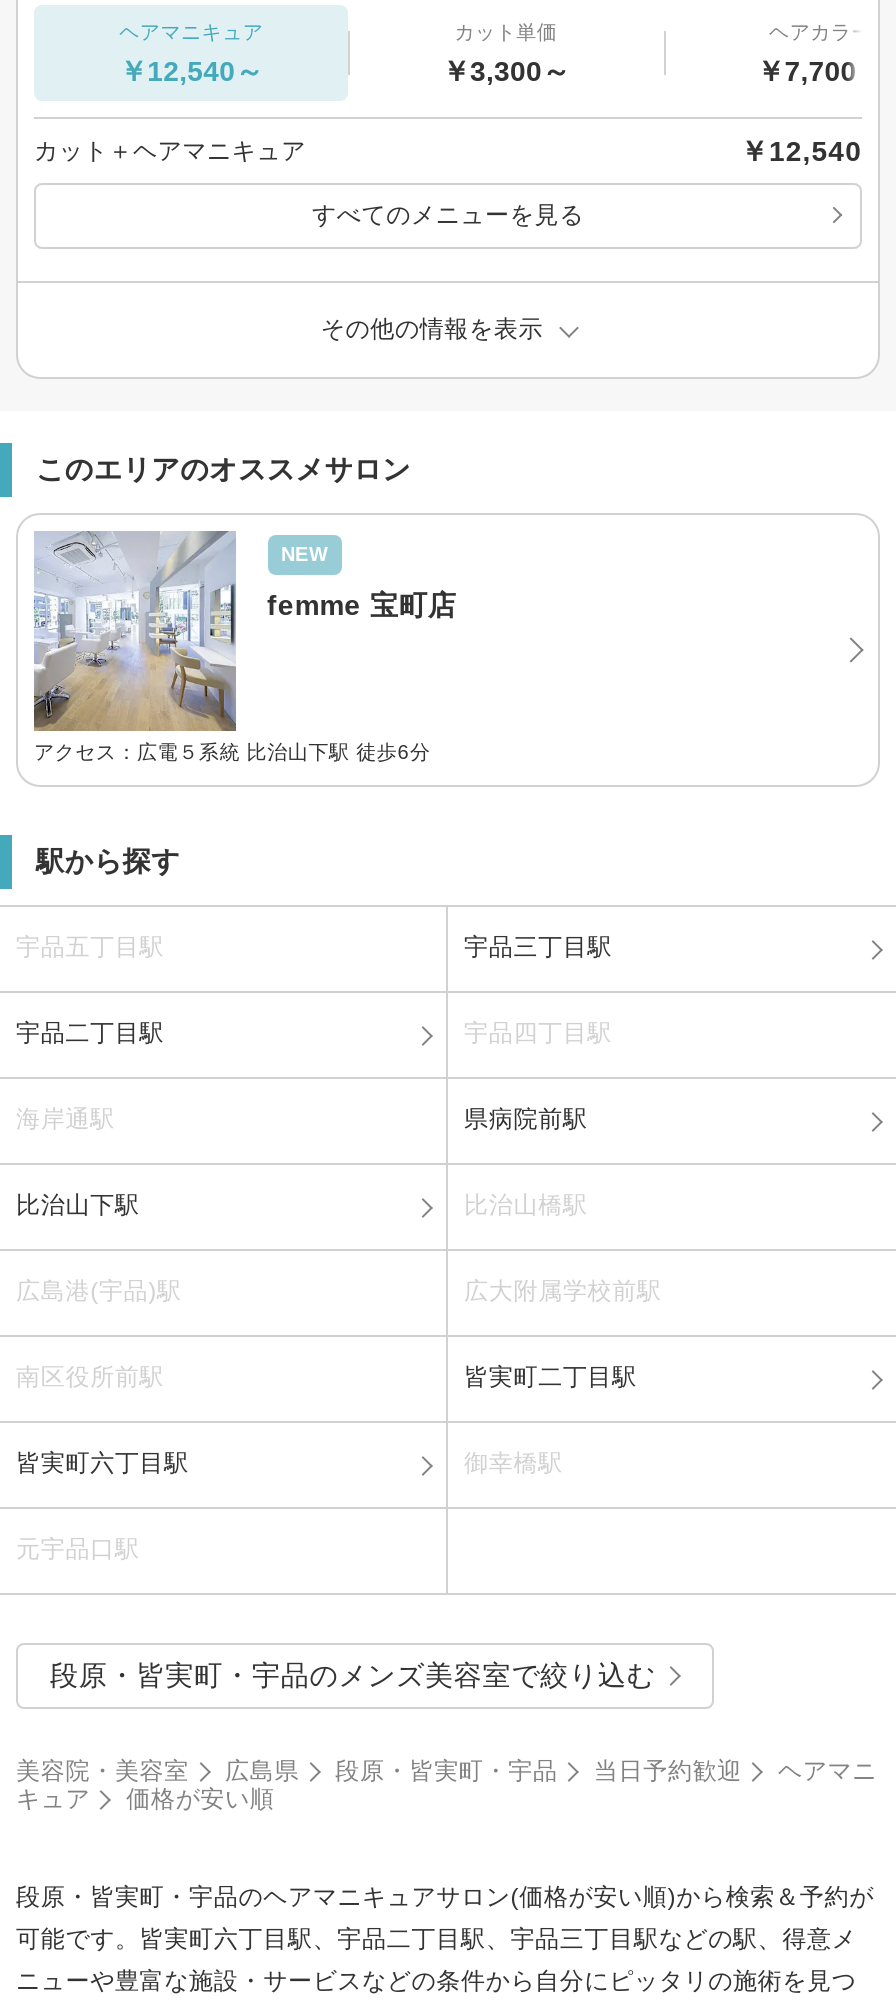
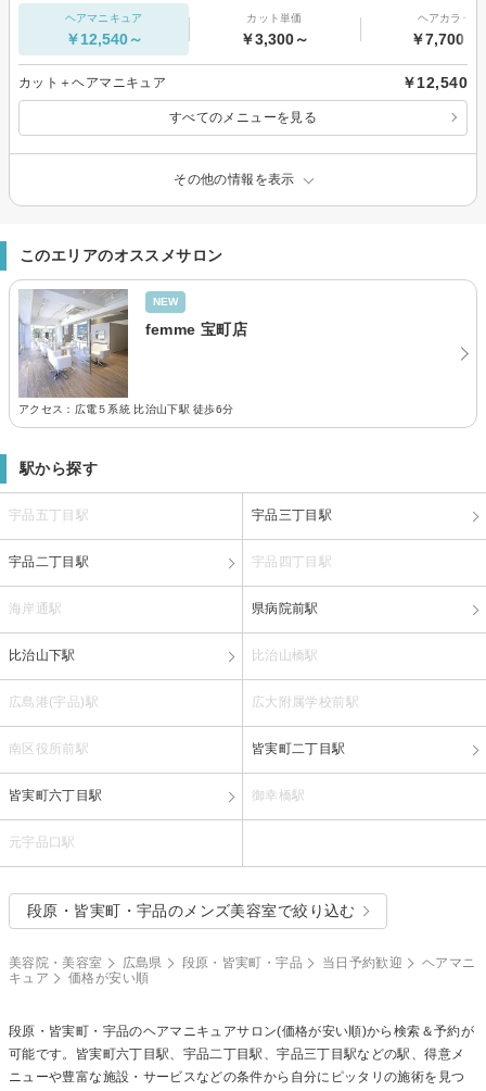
- [image]
+ [image]
